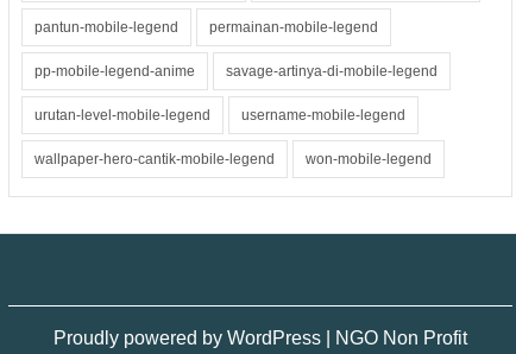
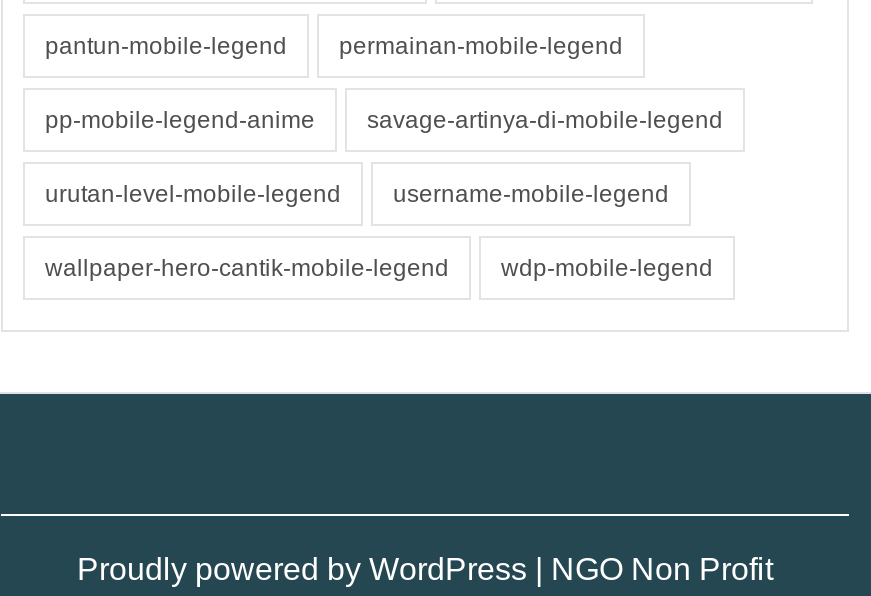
- won-mobile-legend
+ wdp-mobile-legend
